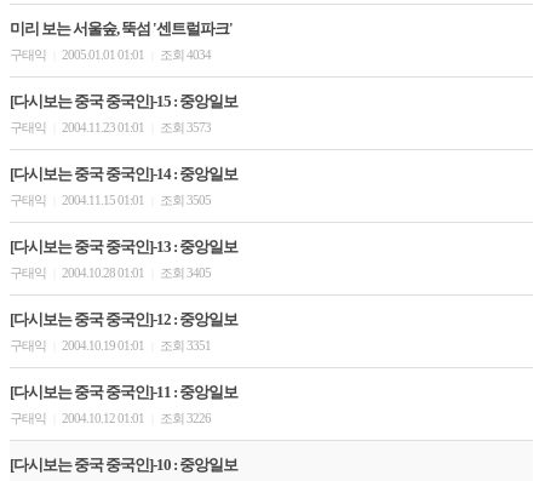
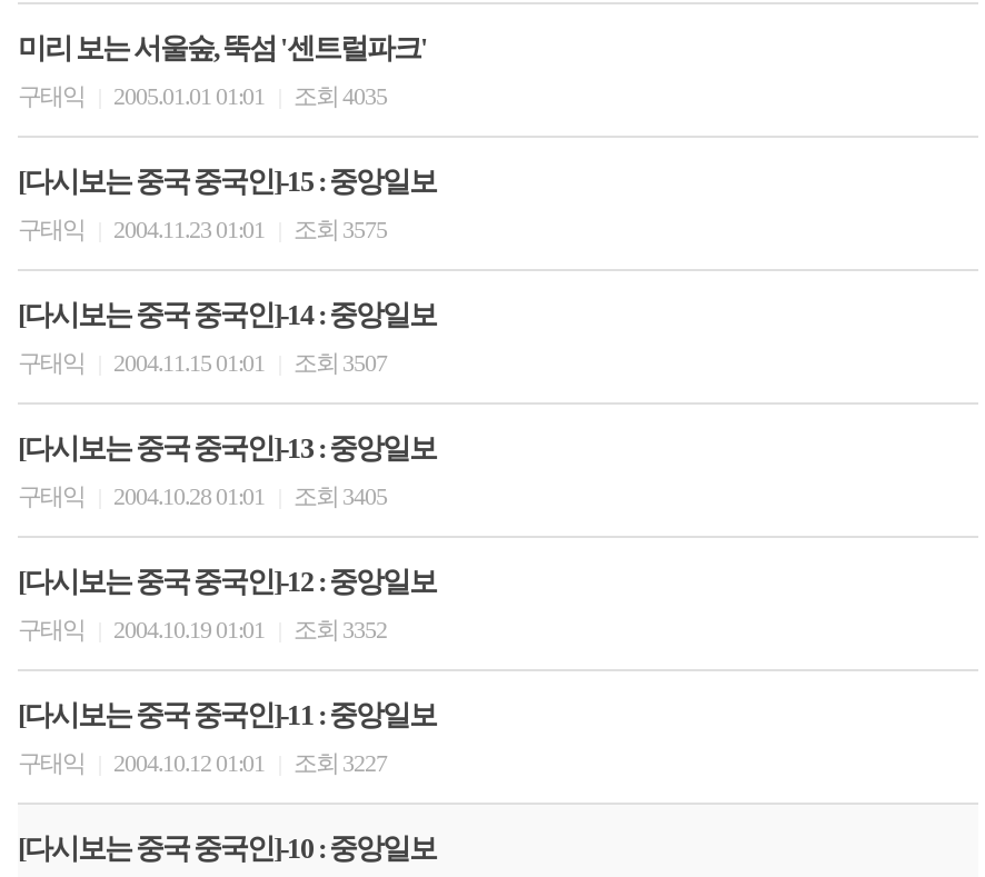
- 구태익 2005.01.01 01:01 조회 4034
+ 구태익 2005.01.01 01:01 조회 4035

- 구태익 2004.11.23 01:01 조회 3573
+ 구태익 2004.11.23 01:01 조회 3575

- 구태익 2004.11.15 01:01 조회 3505
+ 구태익 2004.11.15 01:01 조회 3507

- 구태익 2004.10.19 01:01 조회 3351
+ 구태익 2004.10.19 01:01 조회 3352

- 구태익 2004.10.12 01:01 조회 3226
+ 구태익 2004.10.12 01:01 조회 3227
